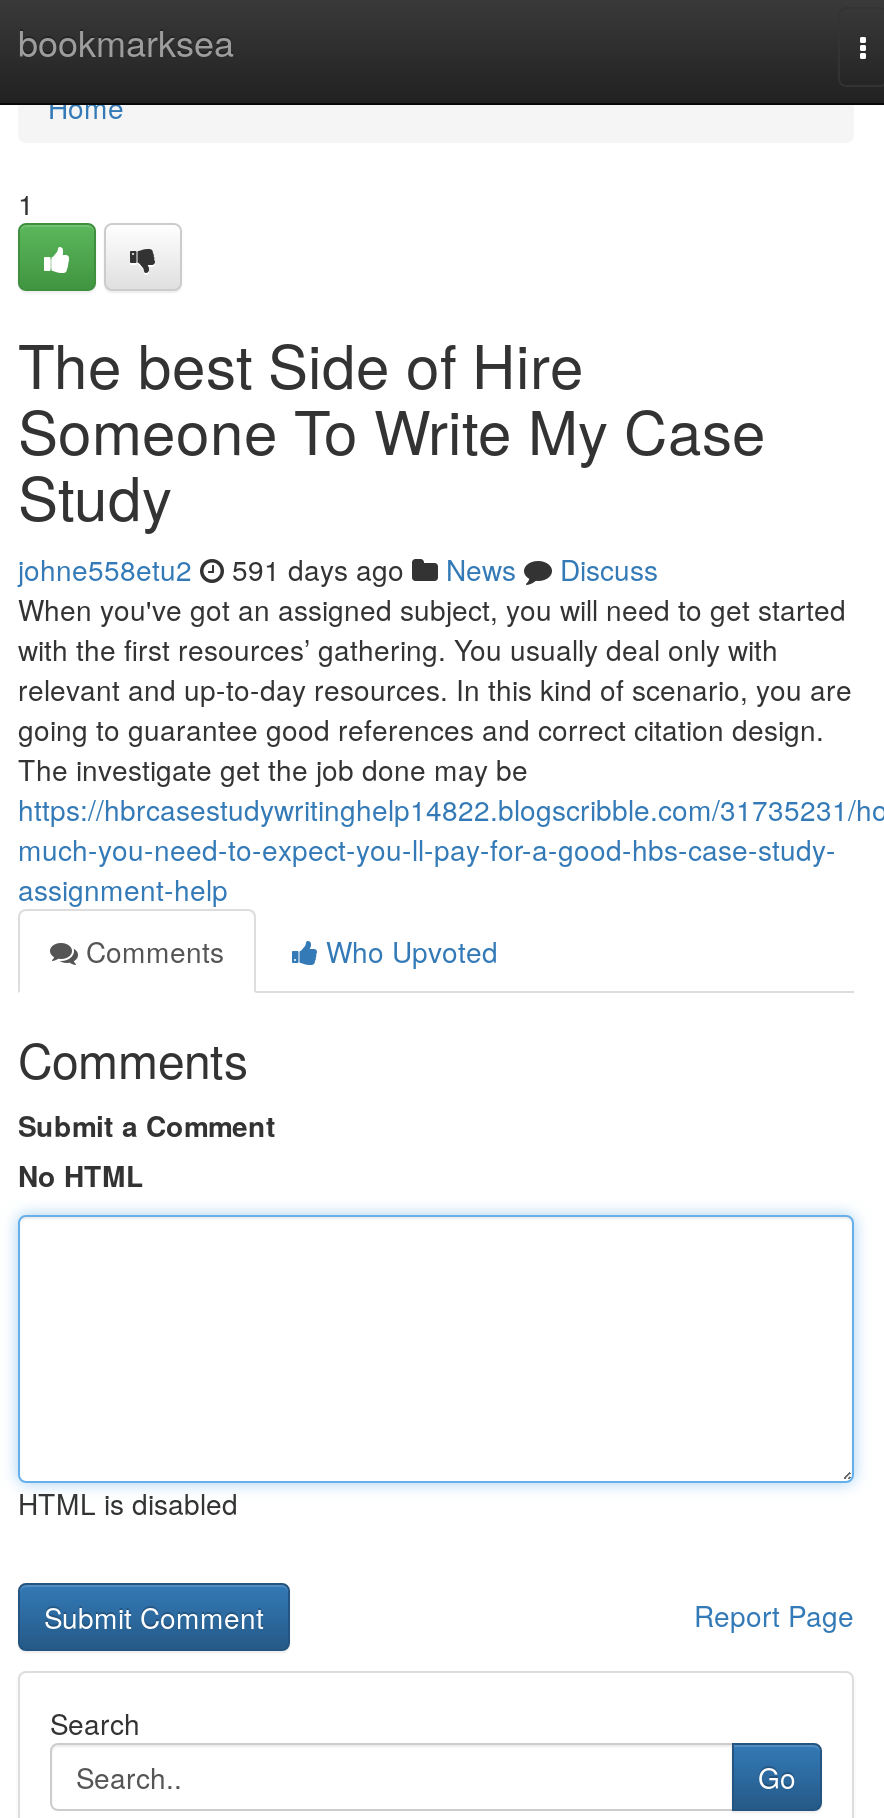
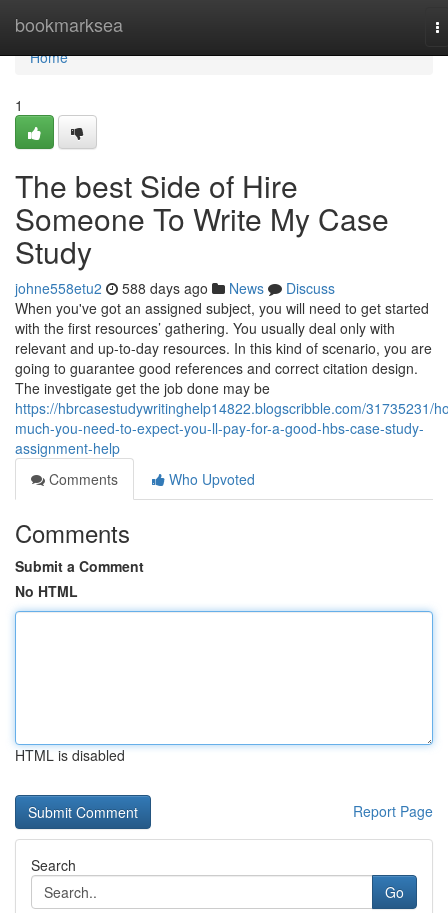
- johne558etu2 591 days ago News Discuss
+ johne558etu2 588 days ago News Discuss
